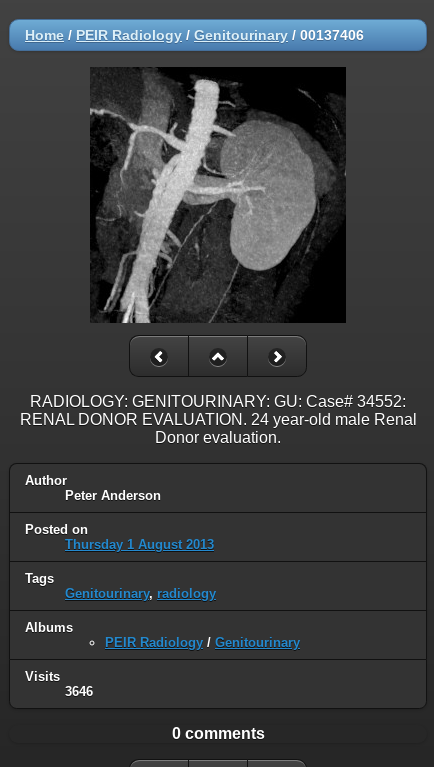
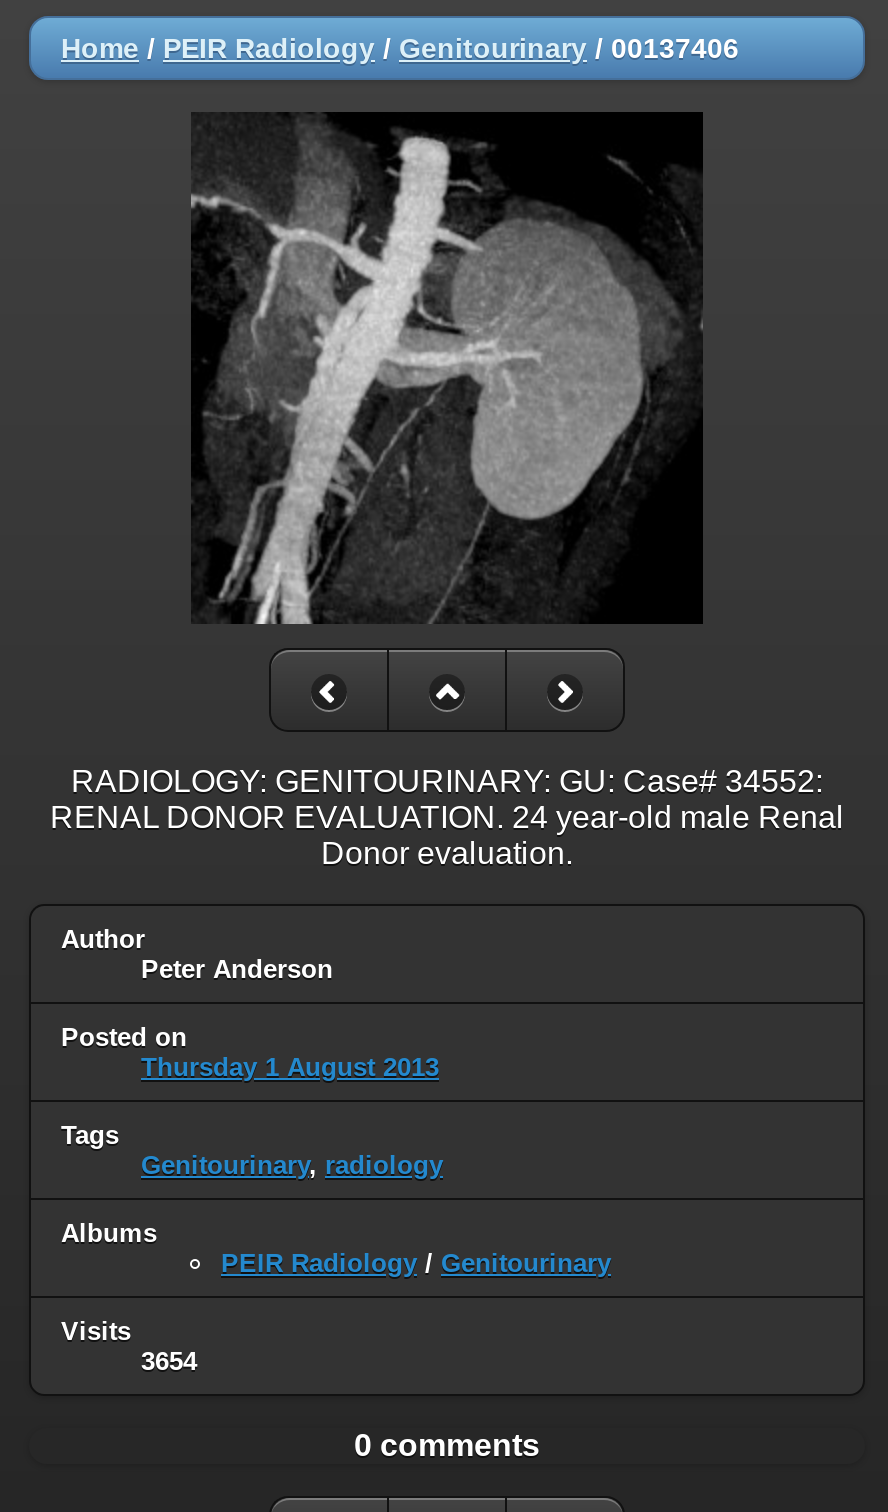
- 3646
+ 3654
